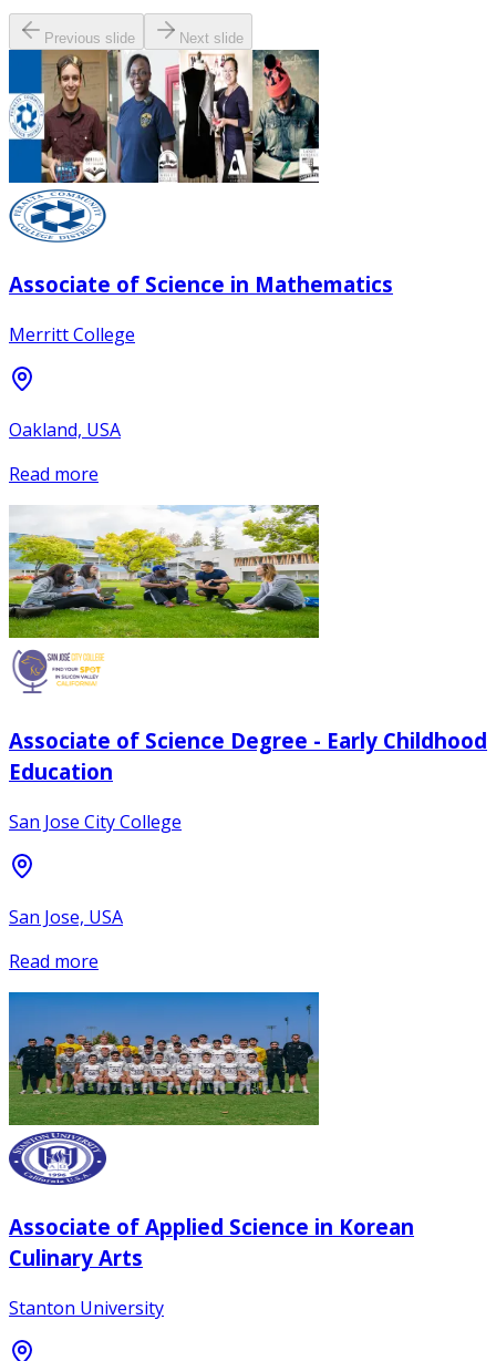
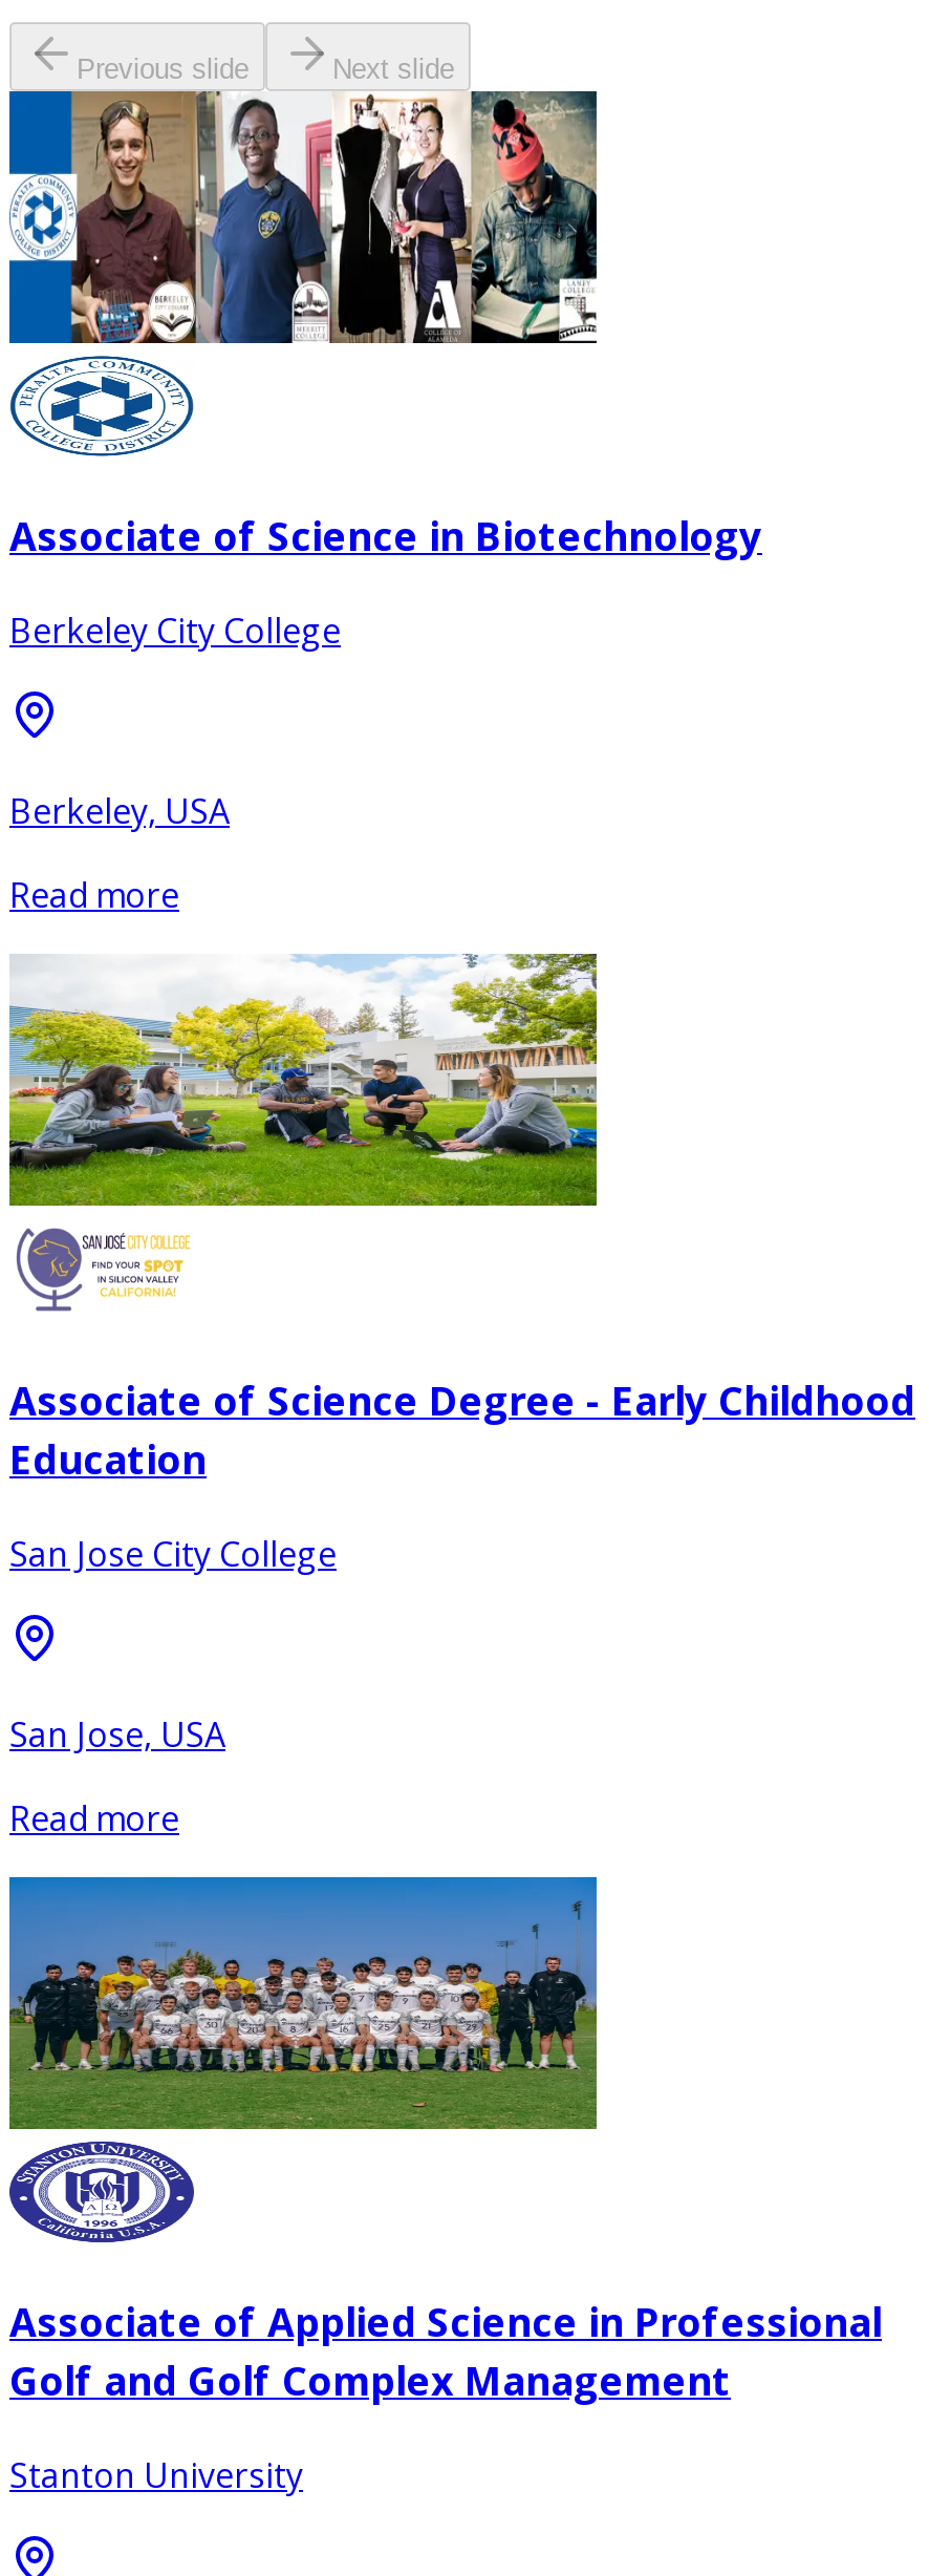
- Associate of Science in Mathematics
+ Associate of Science in Biotechnology

- Merritt College
+ Berkeley City College

- Oakland, USA
+ Berkeley, USA

- Associate of Applied Science in Korean
- Culinary Arts
+ Associate of Applied Science in Professional
+ Golf and Golf Complex Management
